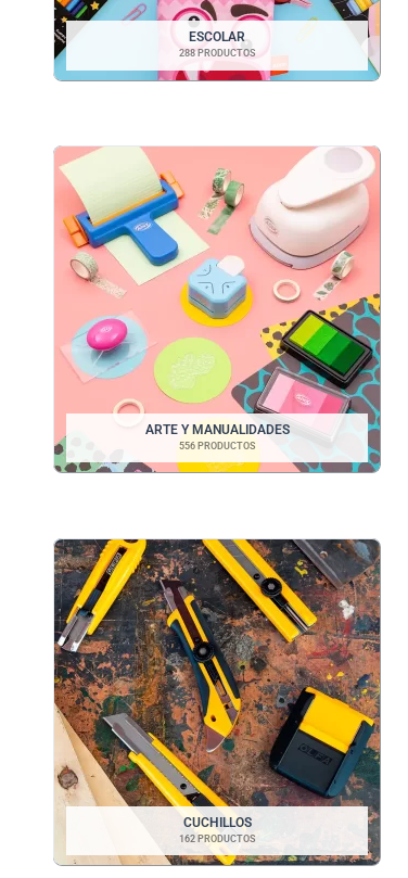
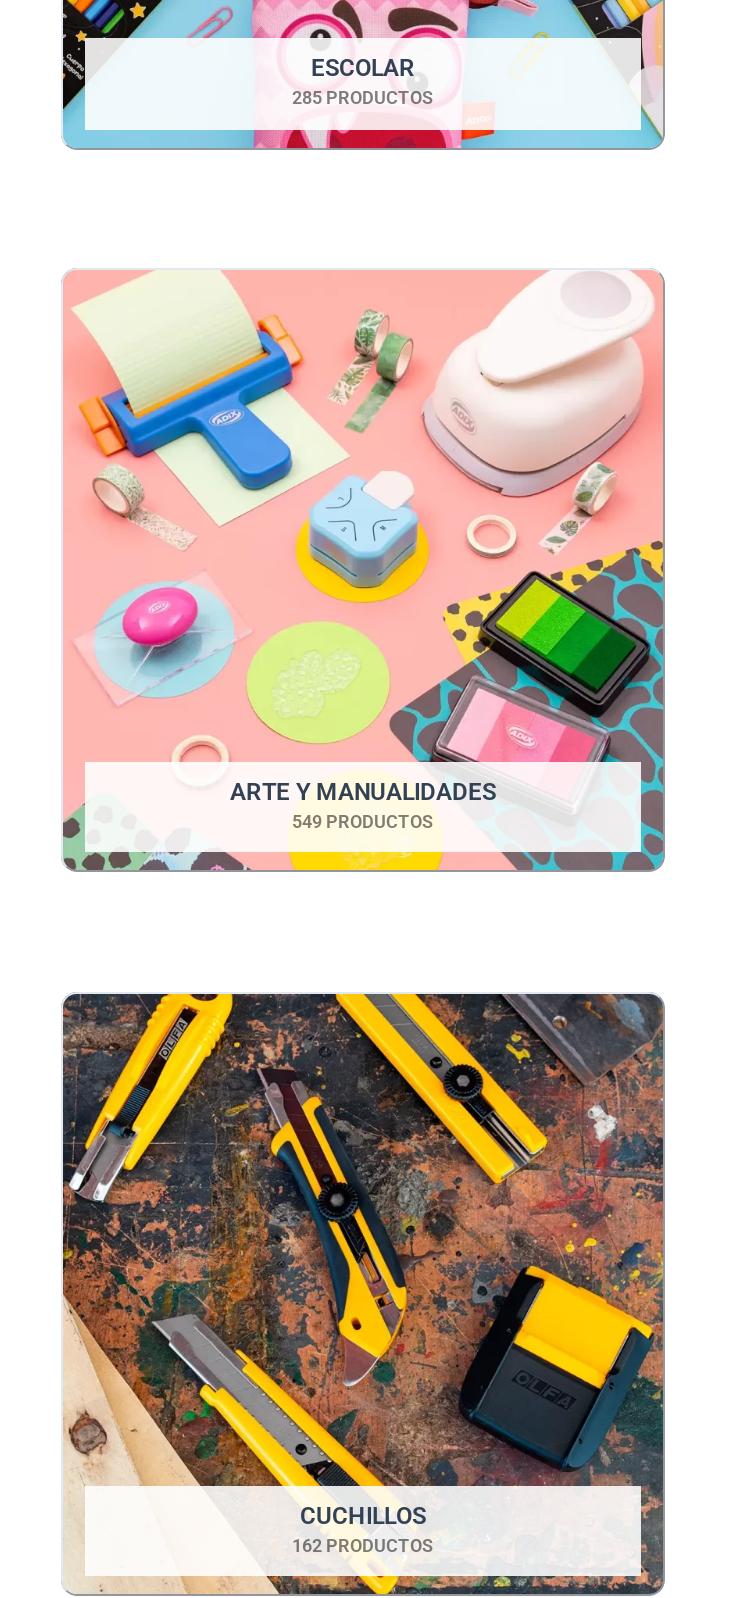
- 288 PRODUCTOS
+ 285 PRODUCTOS

- 556 PRODUCTOS
+ 549 PRODUCTOS
